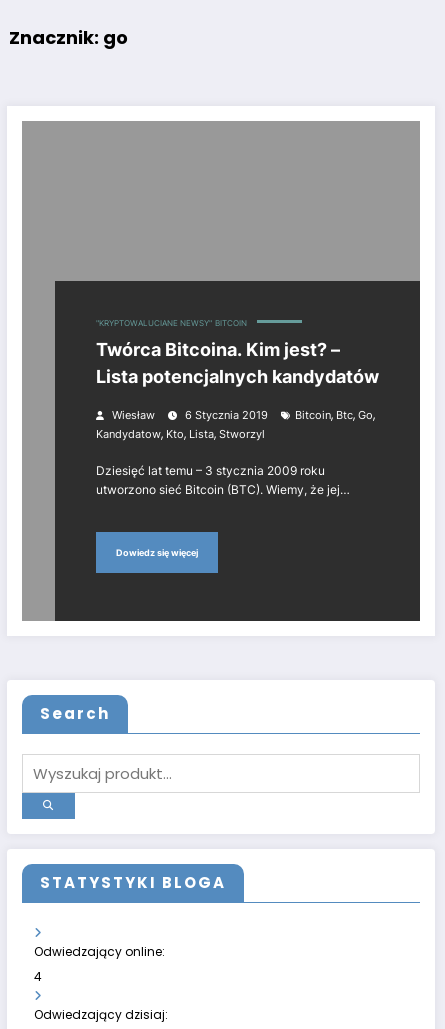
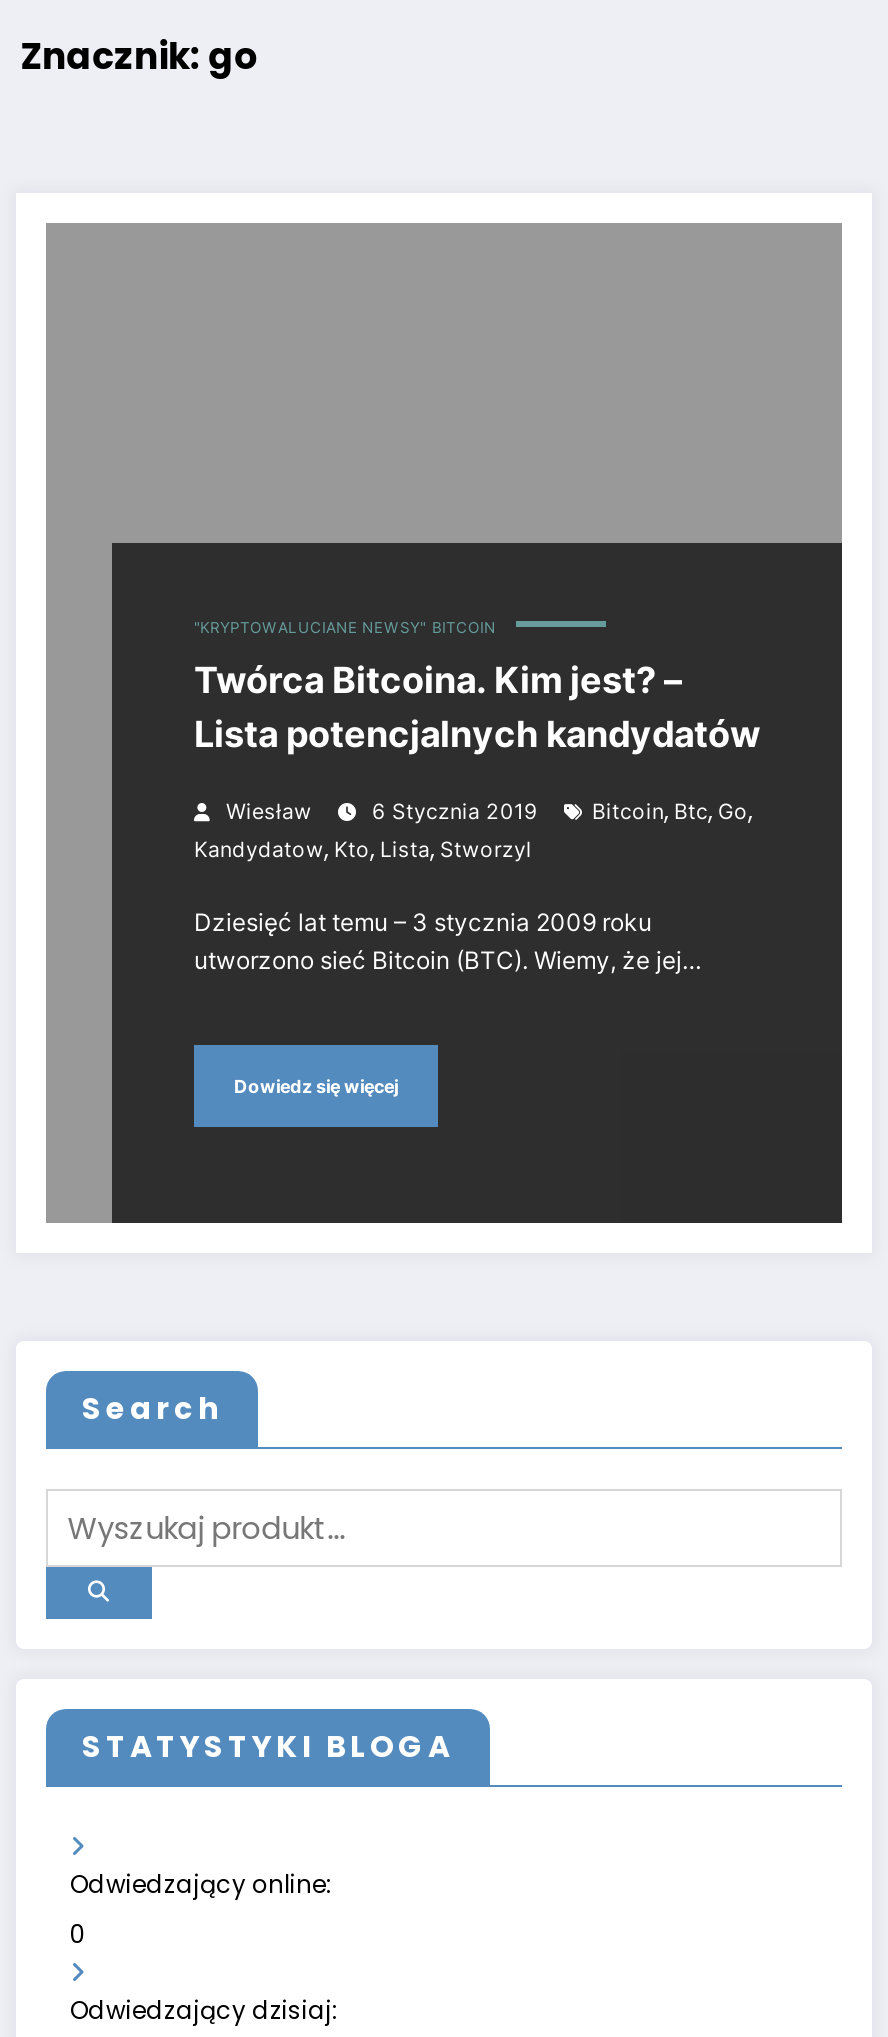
- 4
+ 0
